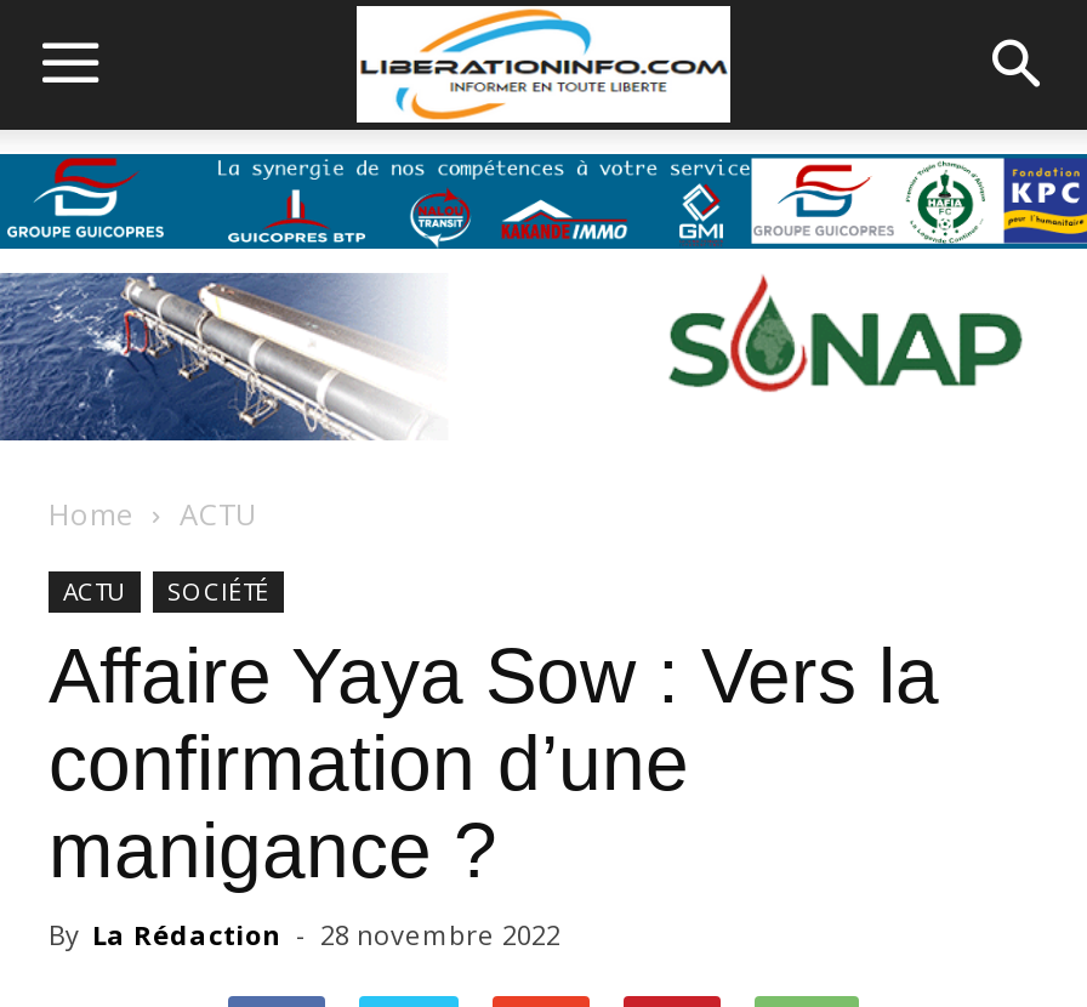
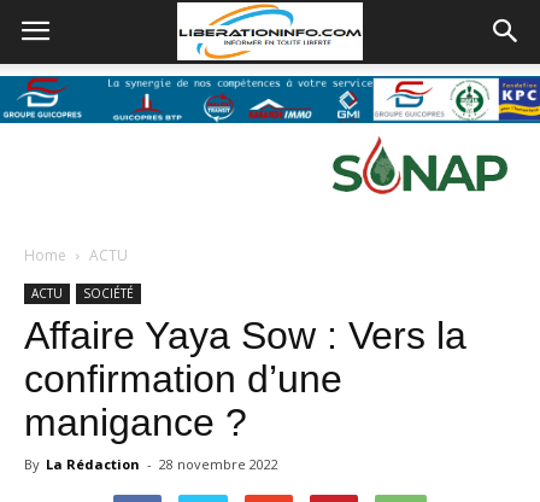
- [image]
